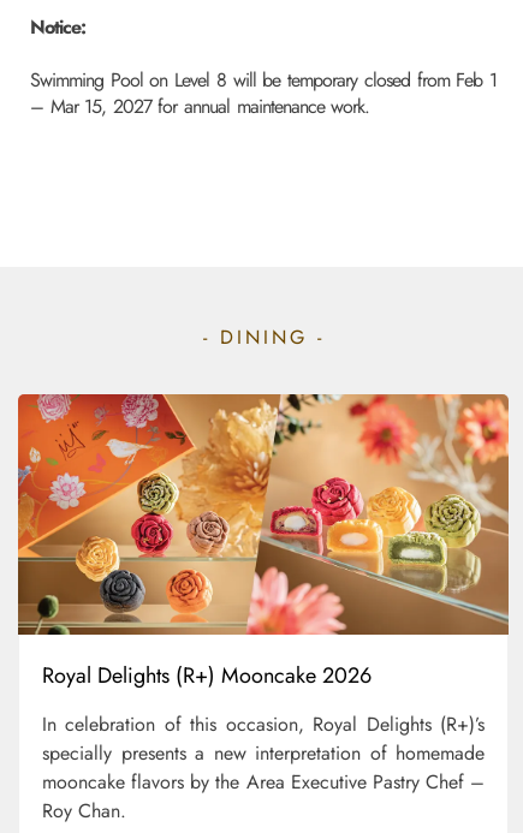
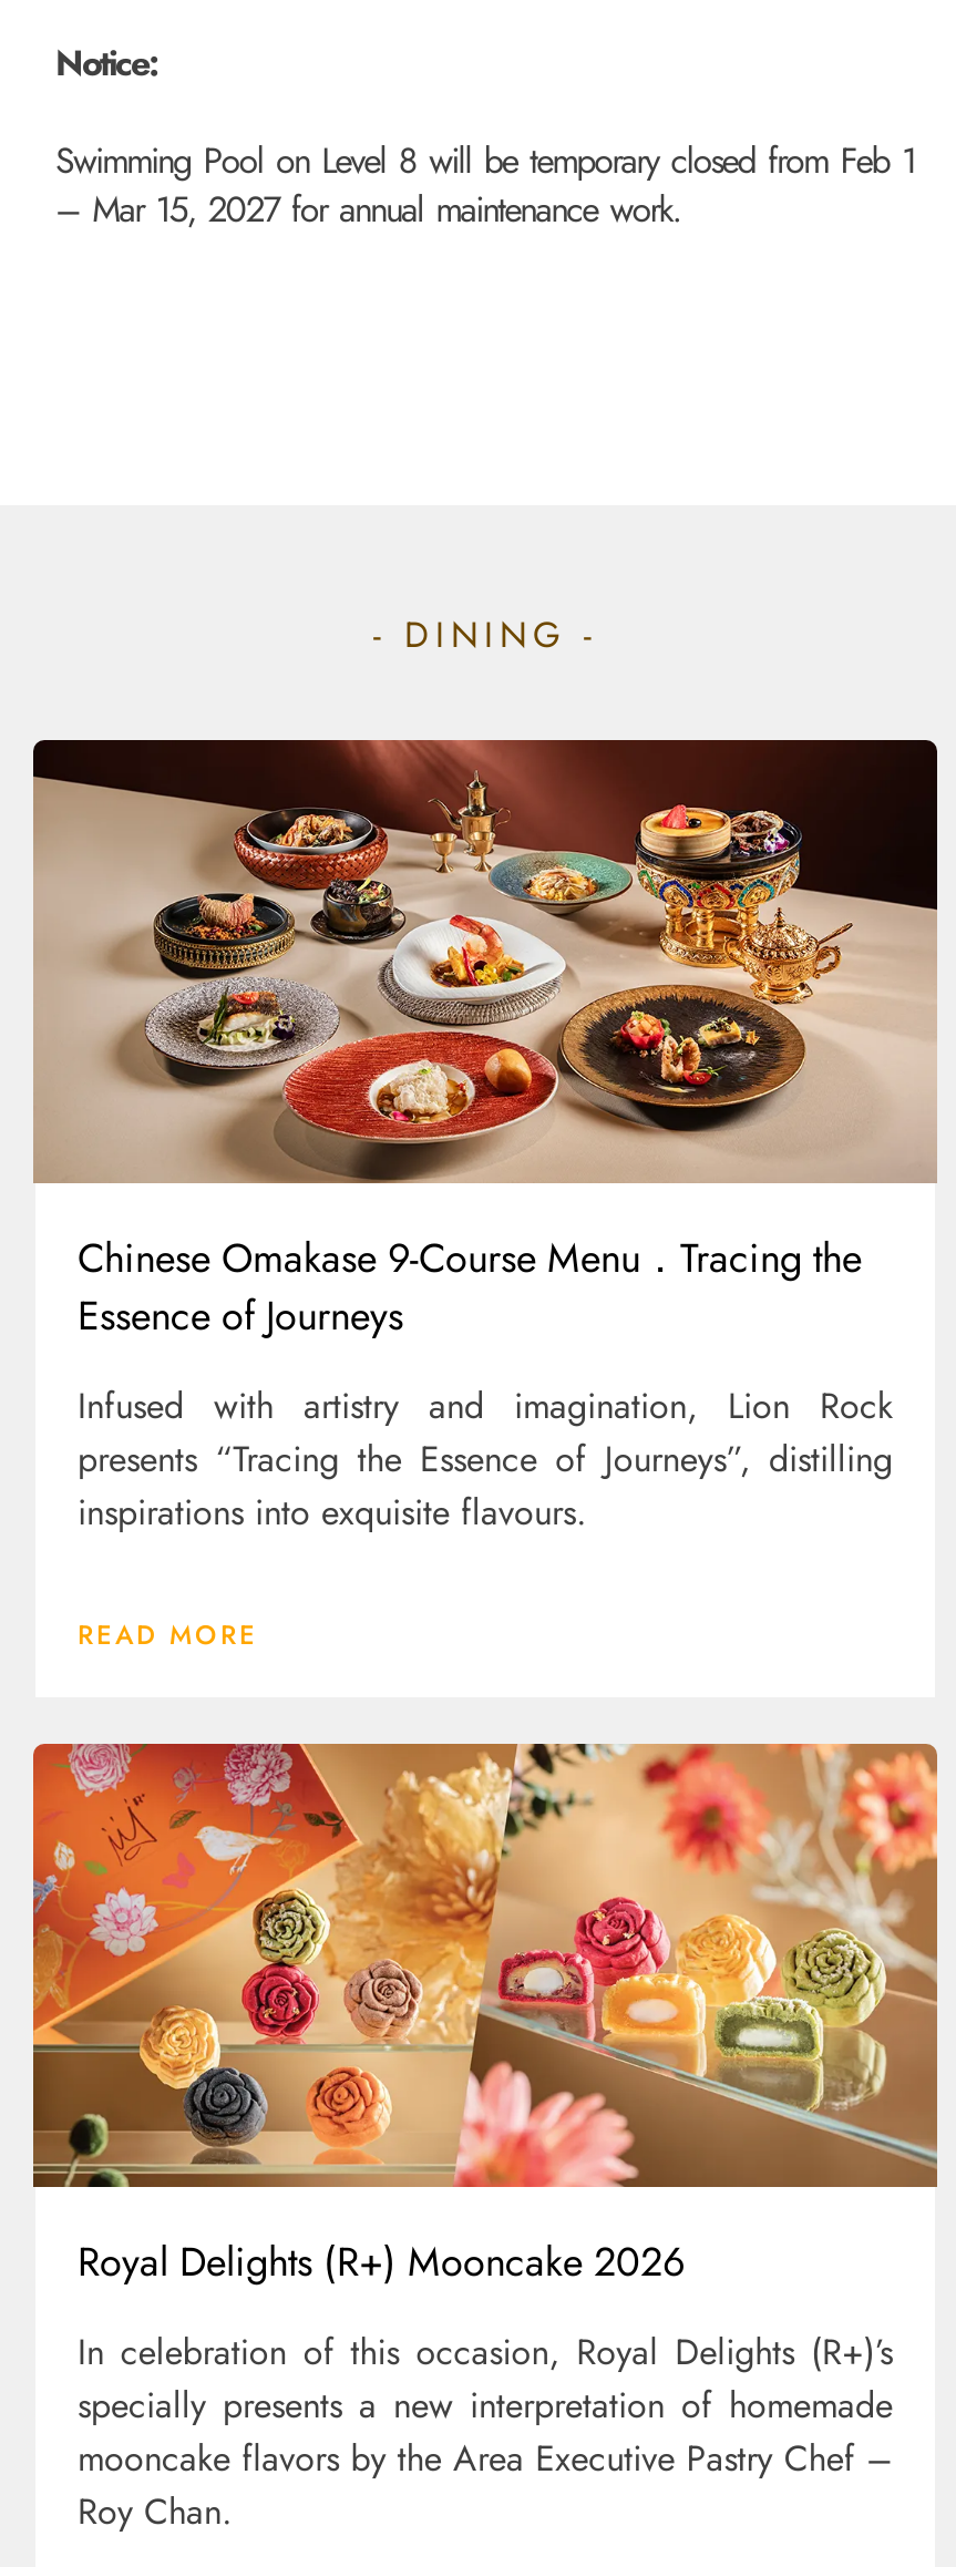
+ [image]
+ Chinese Omakase 9-Course Menu．Tracing the
+ Essence of Journeys
+ Infused with artistry and imagination, Lion Rock
+ presents “Tracing the Essence of Journeys”, distilling
+ inspirations into exquisite flavours.

+ READ MORE
